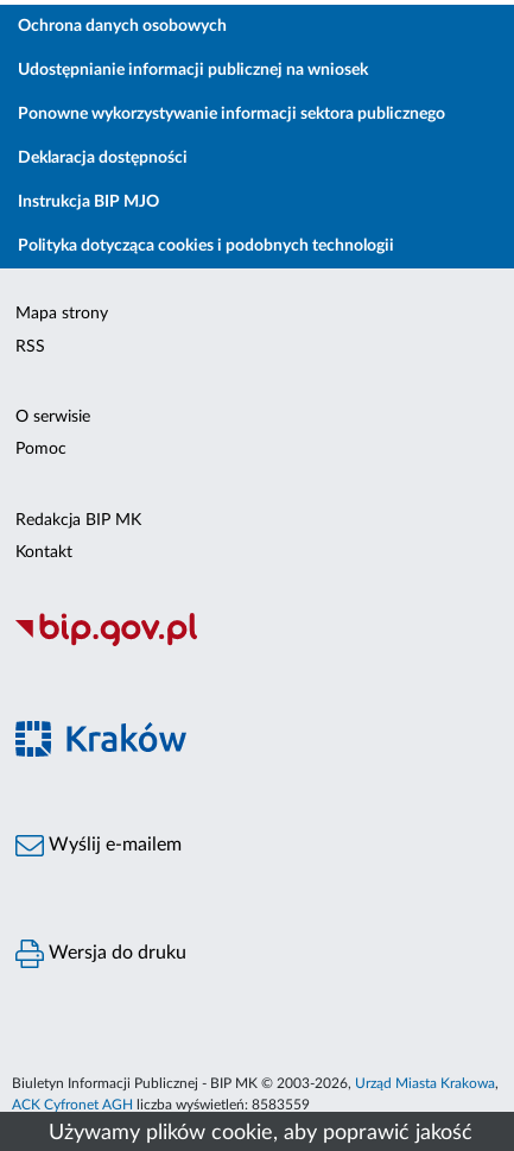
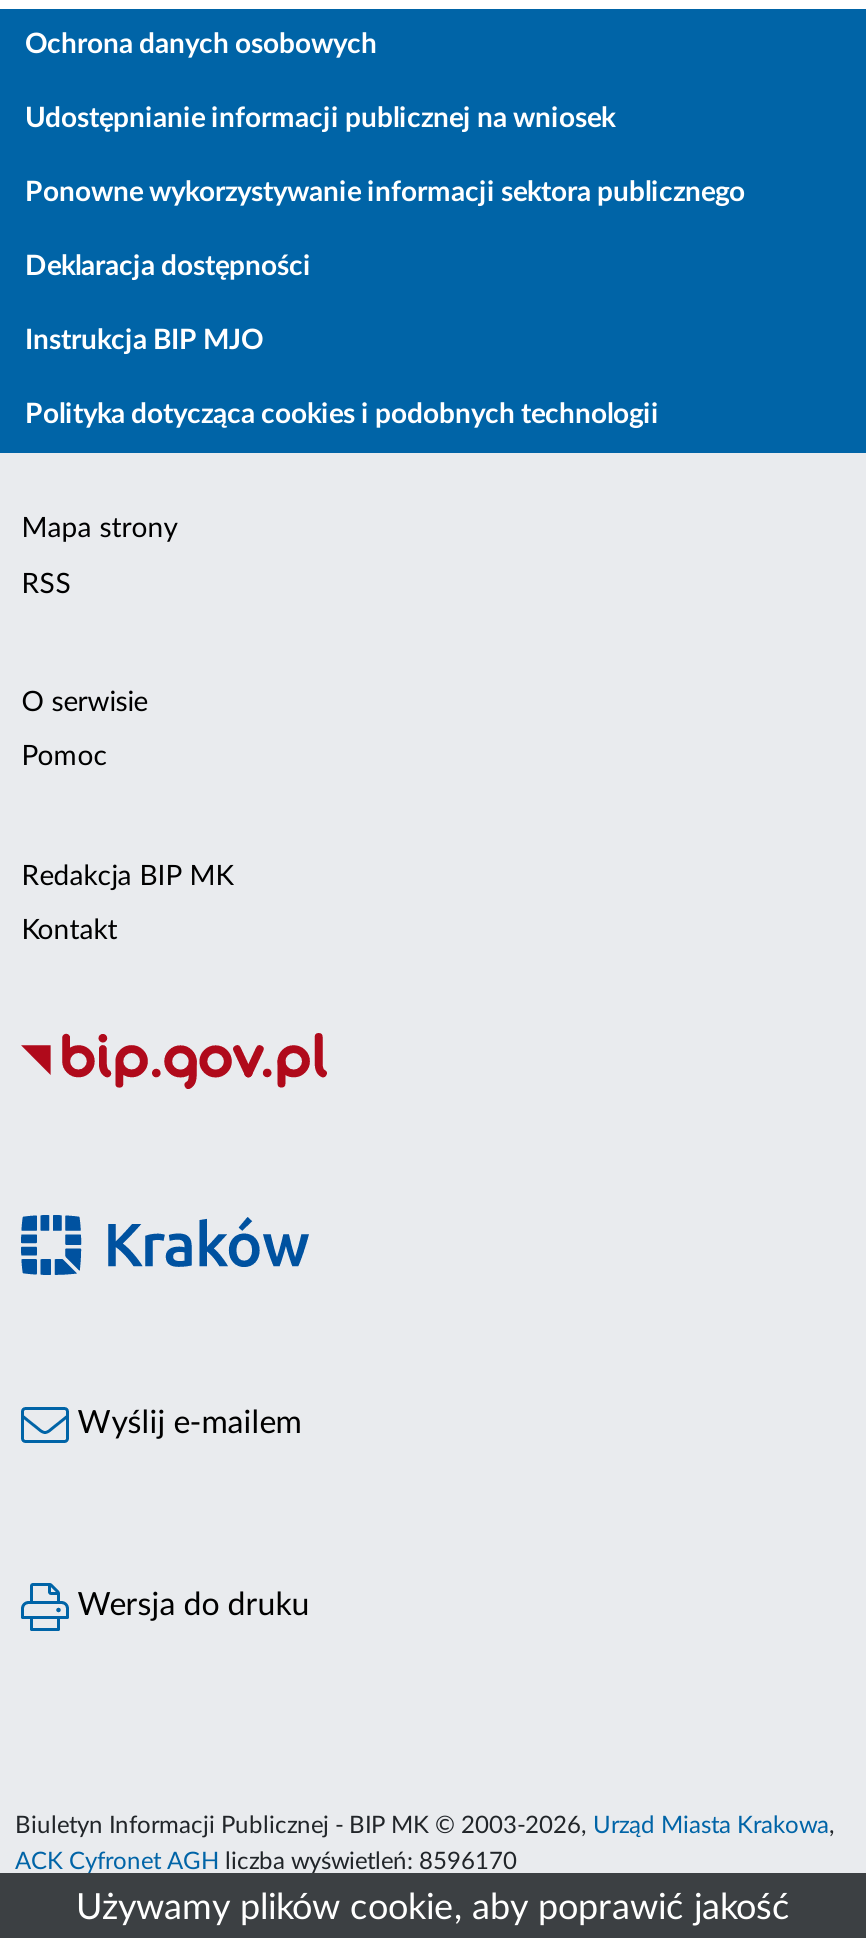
- ACK Cyfronet AGH liczba wyświetleń: 8583559
+ ACK Cyfronet AGH liczba wyświetleń: 8596170
